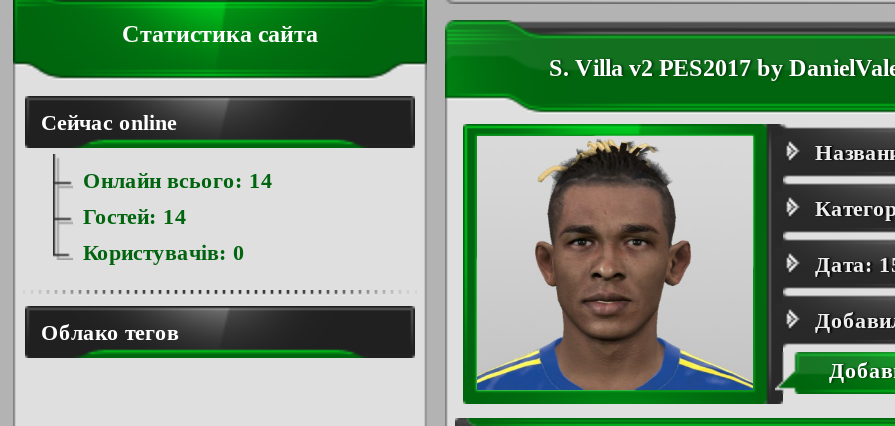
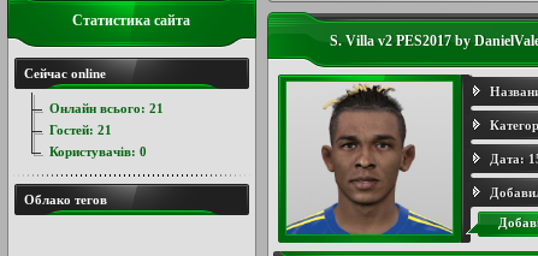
- Онлайн всього: 14
+ Онлайн всього: 21

- Гостей: 14
+ Гостей: 21
